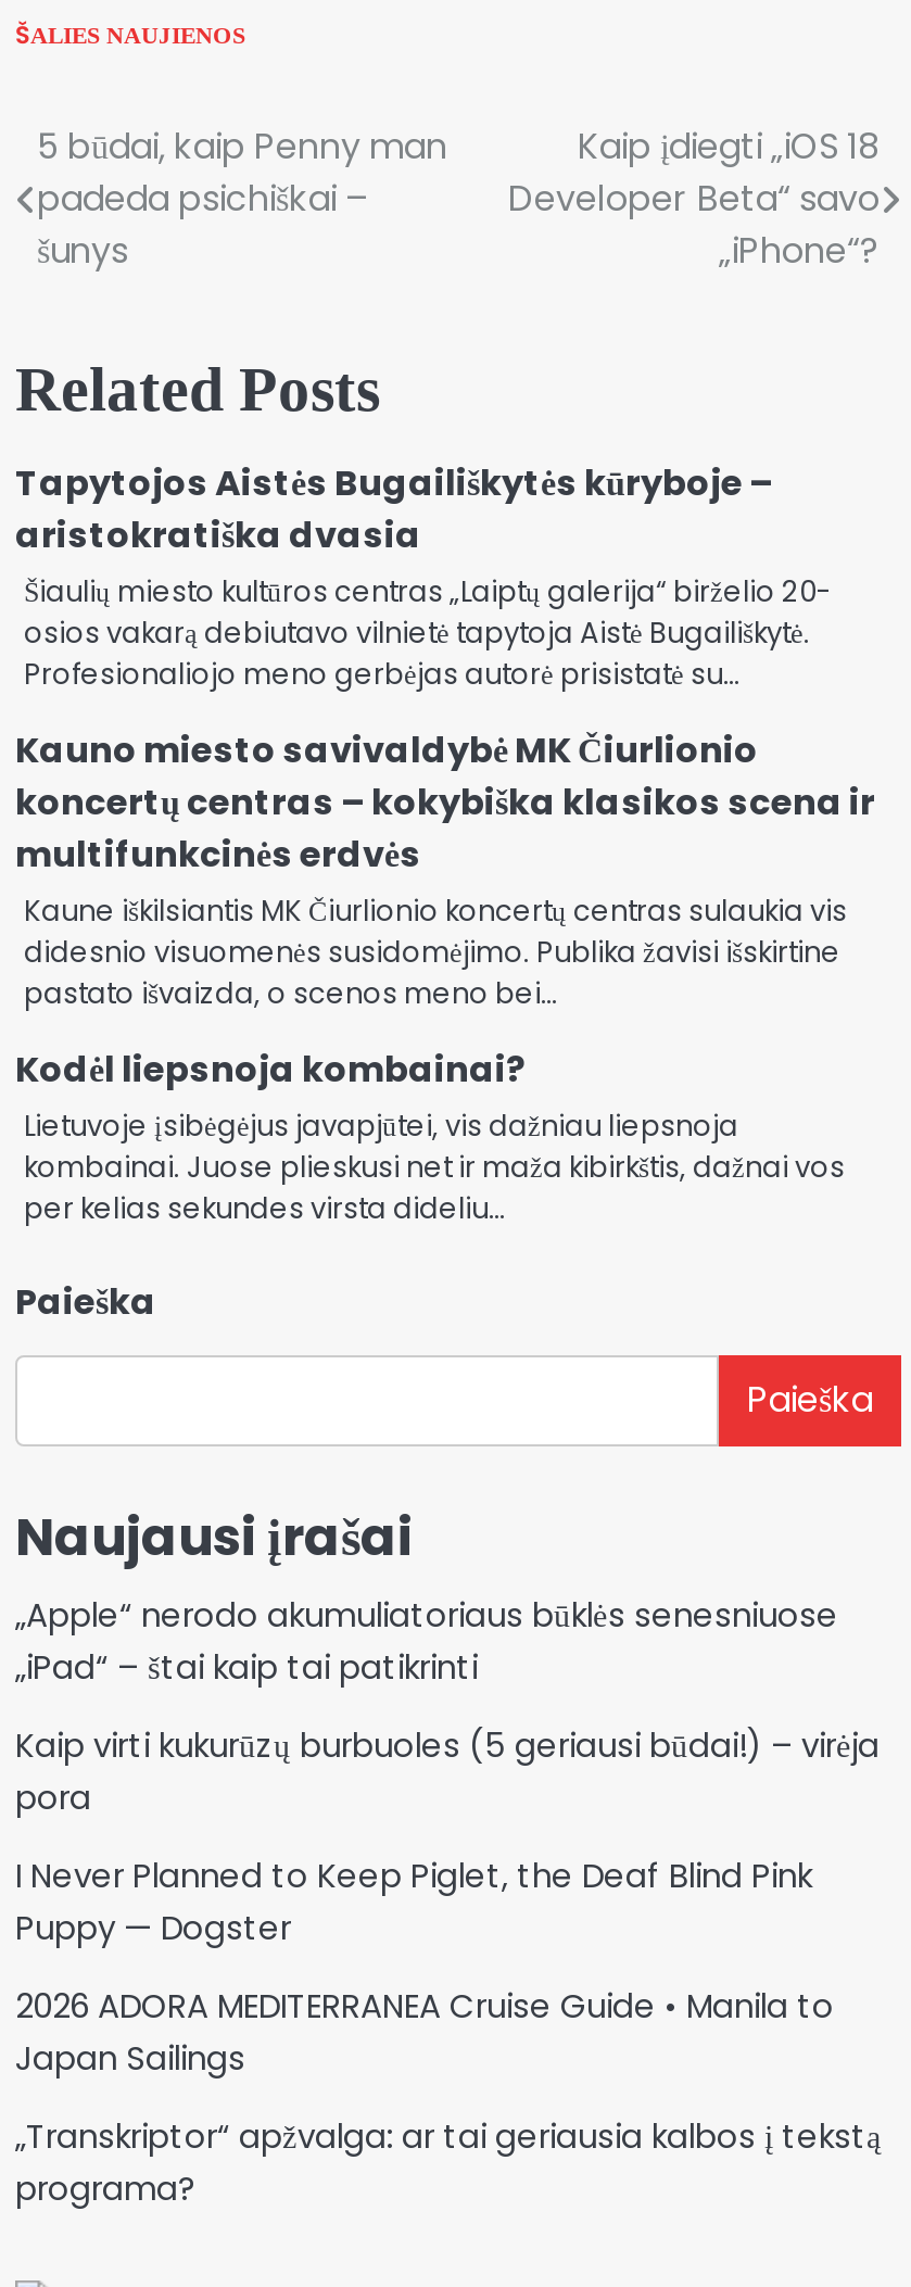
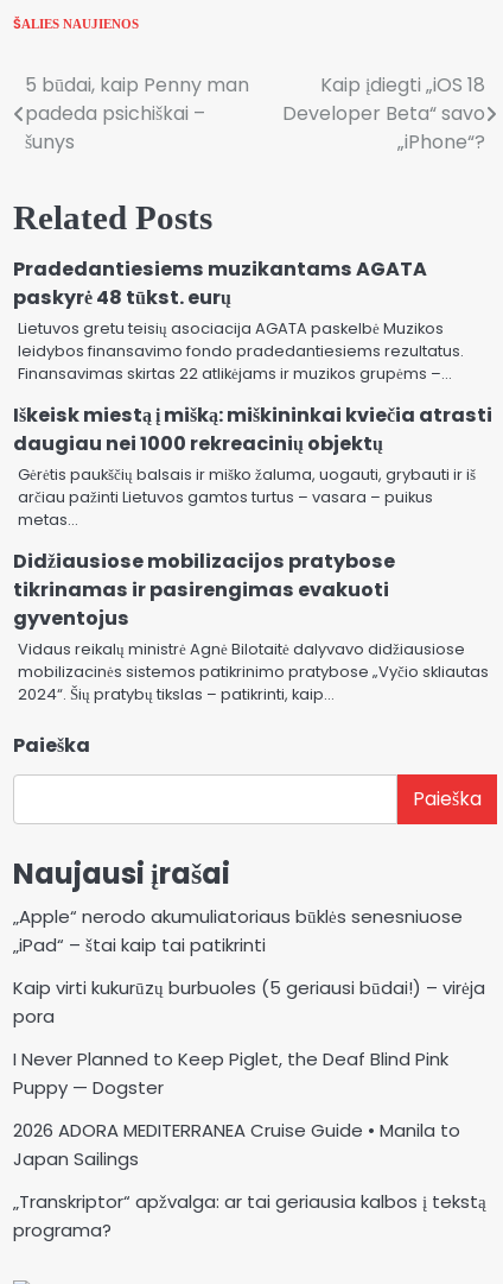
- Tapytojos Aistės Bugailiškytės kūryboje –
- aristokratiška dvasia
- Šiaulių miesto kultūros centras „Laiptų galerija“ birželio 20-
- osios vakarą debiutavo vilnietė tapytoja Aistė Bugailiškytė.
- Profesionaliojo meno gerbėjas autorė prisistatė su…
+ Pradedantiesiems muzikantams AGATA
+ paskyrė 48 tūkst. eurų
+ Lietuvos gretu teisių asociacija AGATA paskelbė Muzikos
+ leidybos finansavimo fondo pradedantiesiems rezultatus.
+ Finansavimas skirtas 22 atlikėjams ir muzikos grupėms –…

- Kauno miesto savivaldybė MK Čiurlionio
- koncertų centras – kokybiška klasikos scena ir
- multifunkcinės erdvės
- Kaune iškilsiantis MK Čiurlionio koncertų centras sulaukia vis
- didesnio visuomenės susidomėjimo. Publika žavisi išskirtine
- pastato išvaizda, o scenos meno bei…
+ Iškeisk miestą į mišką: miškininkai kviečia atrasti
+ daugiau nei 1000 rekreacinių objektų
+ Gėrėtis paukščių balsais ir miško žaluma, uogauti, grybauti ir iš
+ arčiau pažinti Lietuvos gamtos turtus – vasara – puikus
+ metas…

- Kodėl liepsnoja kombainai?
- Lietuvoje įsibėgėjus javapjūtei, vis dažniau liepsnoja
- kombainai. Juose plieskusi net ir maža kibirkštis, dažnai vos
- per kelias sekundes virsta dideliu…
+ Didžiausiose mobilizacijos pratybose
+ tikrinamas ir pasirengimas evakuoti
+ gyventojus
+ Vidaus reikalų ministrė Agnė Bilotaitė dalyvavo didžiausiose
+ mobilizacinės sistemos patikrinimo pratybose „Vyčio skliautas
+ 2024“. Šių pratybų tikslas – patikrinti, kaip…
